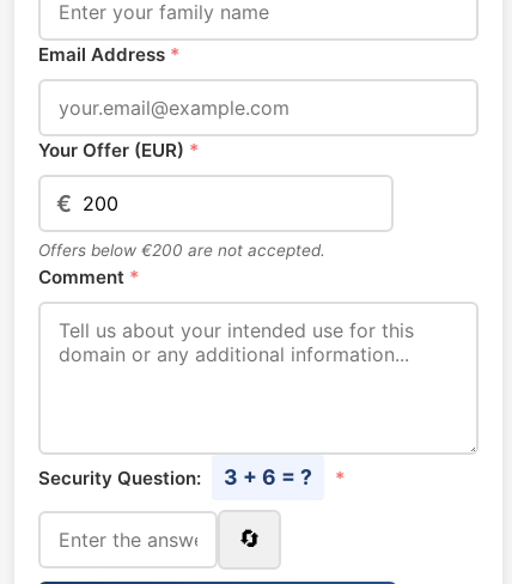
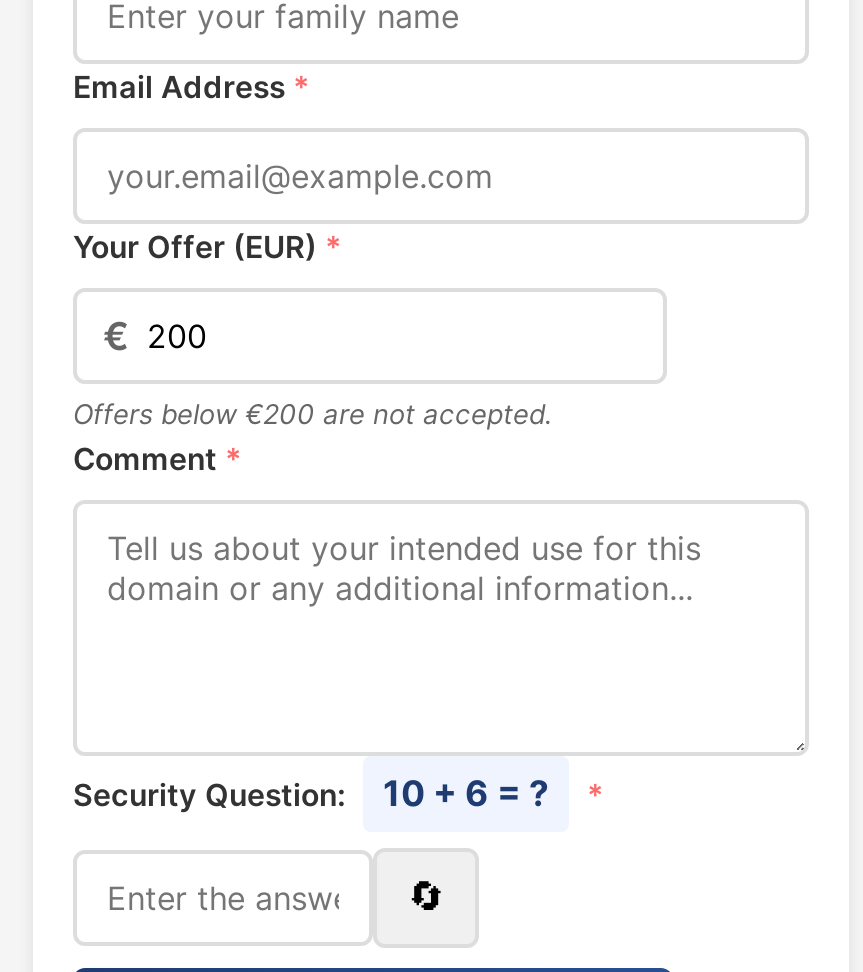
- 3 + 6 = ?
+ 10 + 6 = ?
